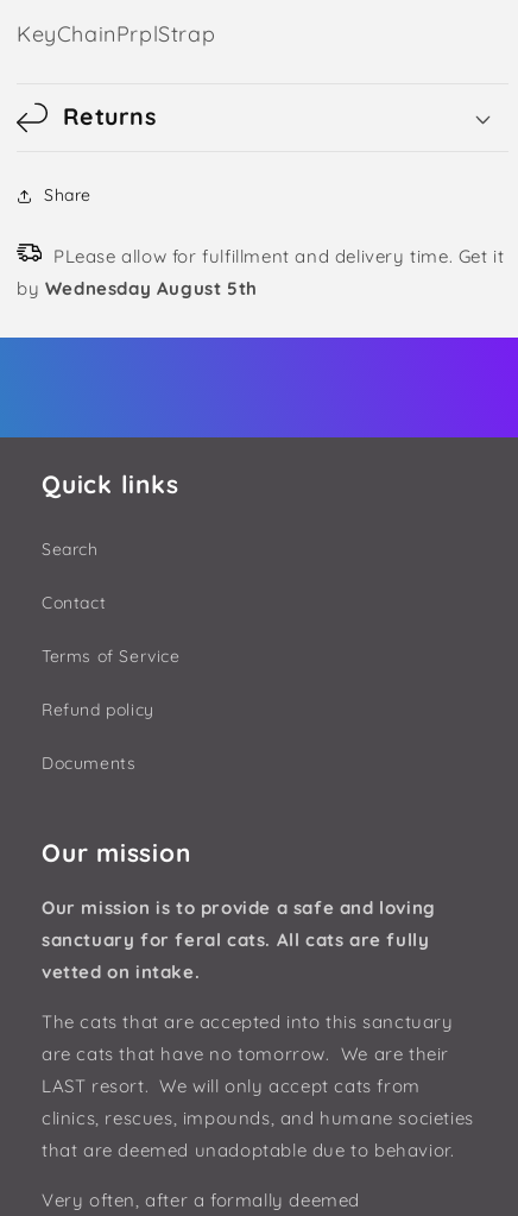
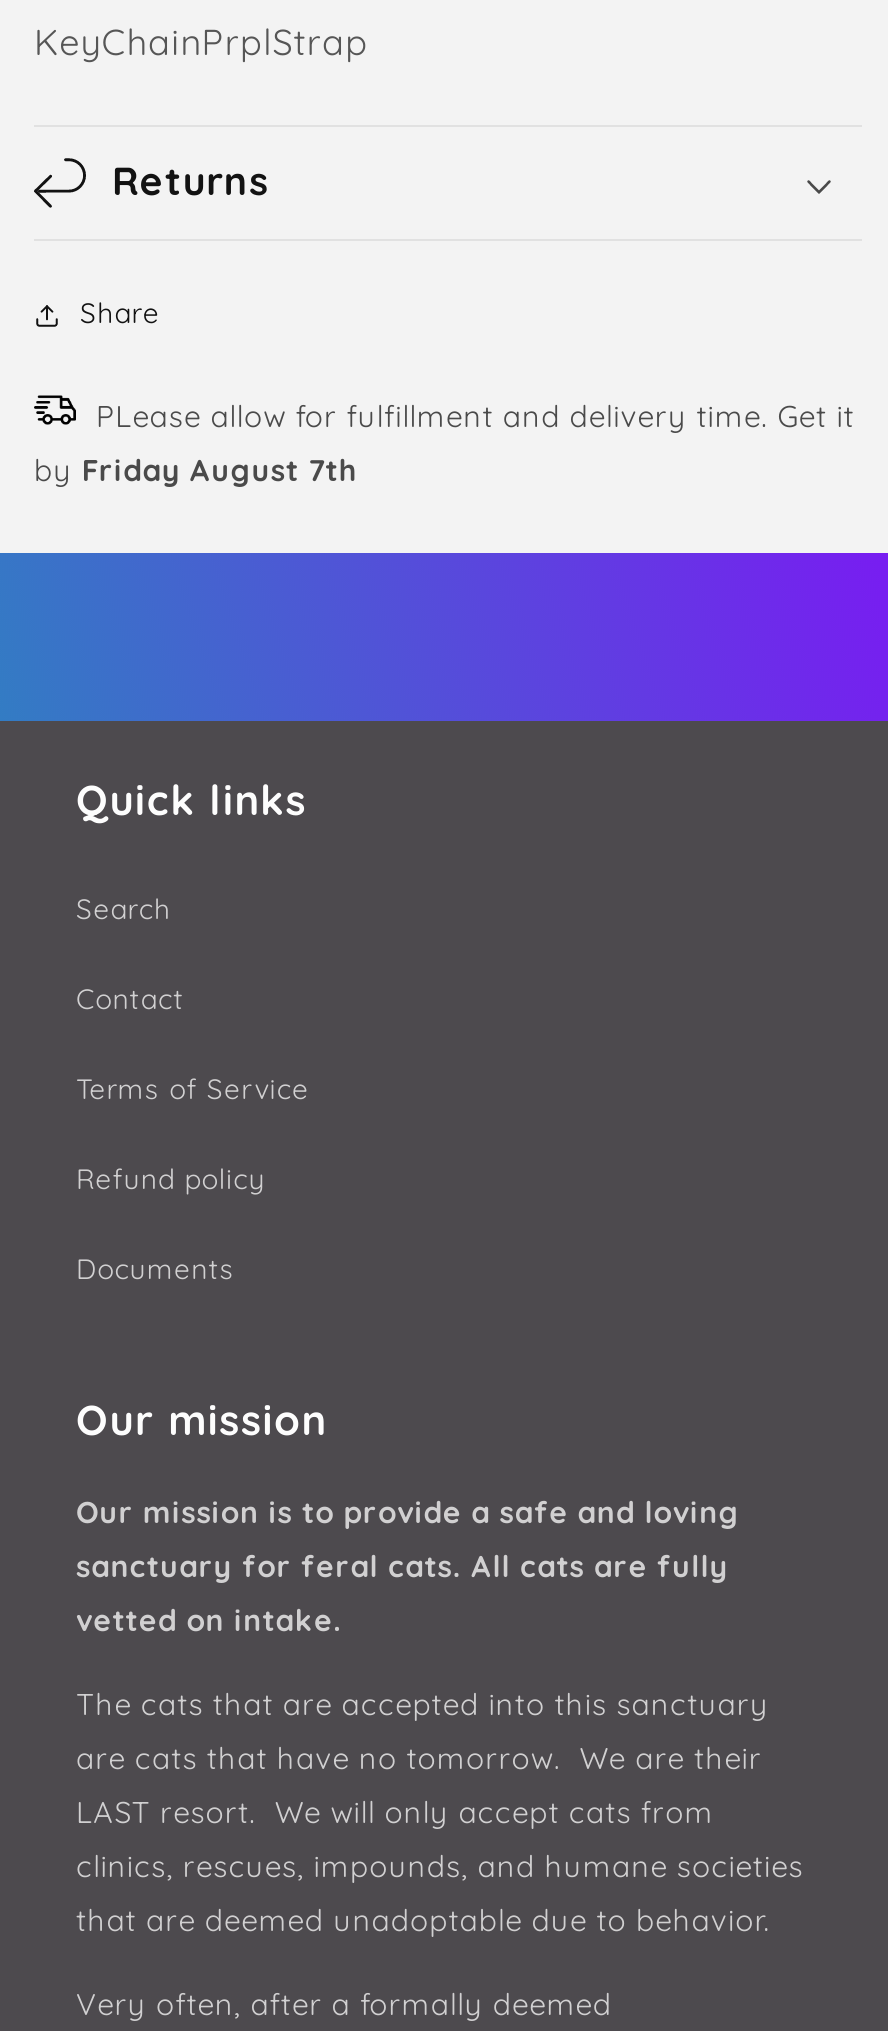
- by Wednesday August 5th
+ by Friday August 7th
